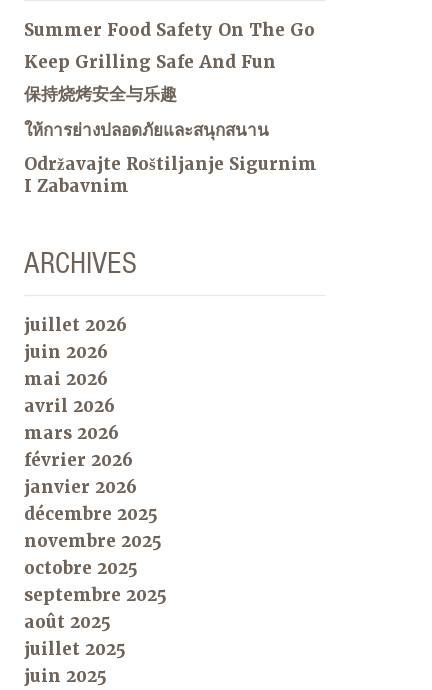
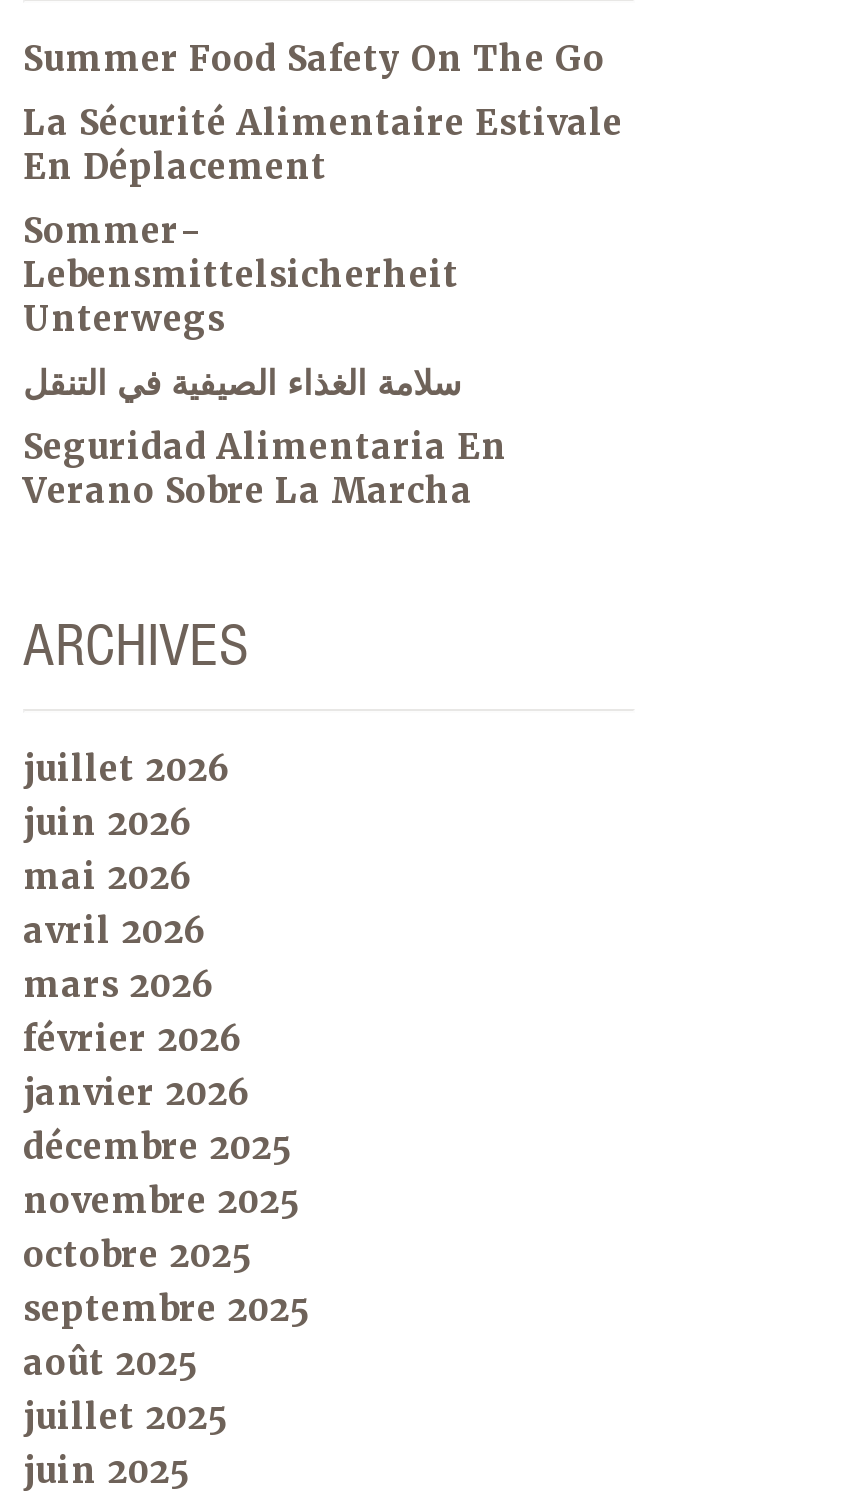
- Keep Grilling Safe And Fun
+ La Sécurité Alimentaire Estivale
+ En Déplacement

- 保持烧烤安全与乐趣
+ Sommer-
+ Lebensmittelsicherheit
+ Unterwegs

- ให้การย่างปลอดภัยและสนุกสนาน
+ سلامة الغذاء الصيفية في التنقل

- Održavajte Roštiljanje Sigurnim
- I Zabavnim
+ Seguridad Alimentaria En
+ Verano Sobre La Marcha
